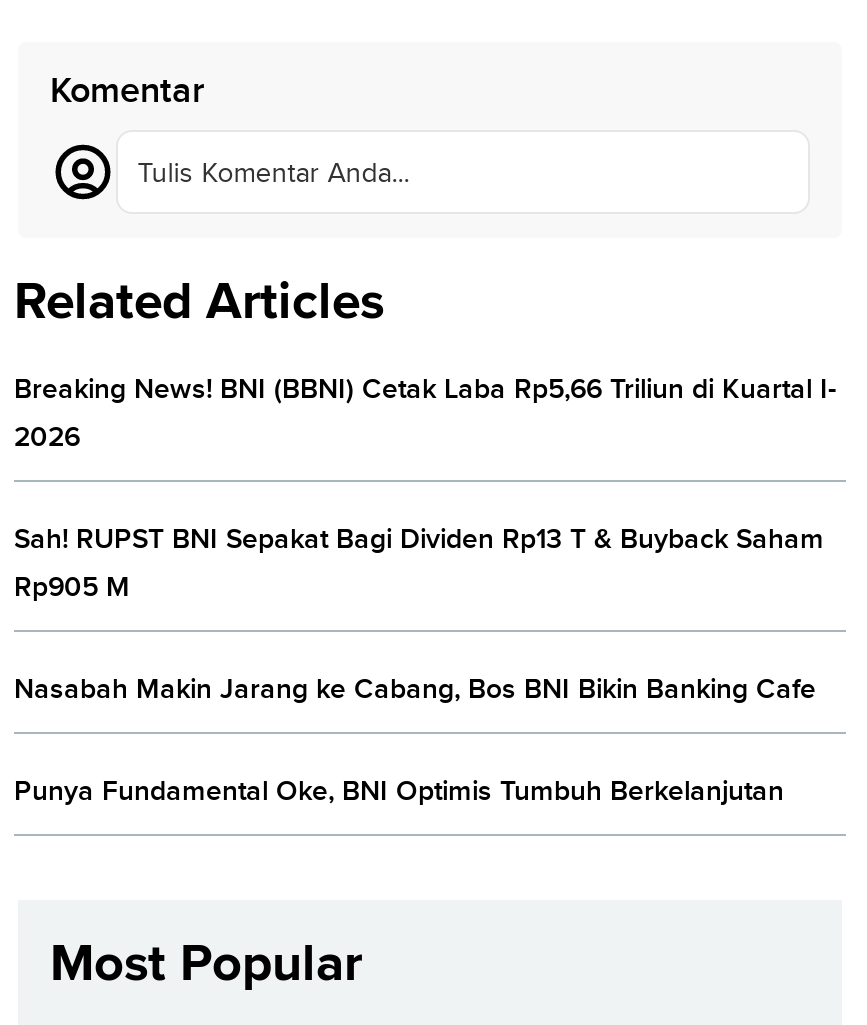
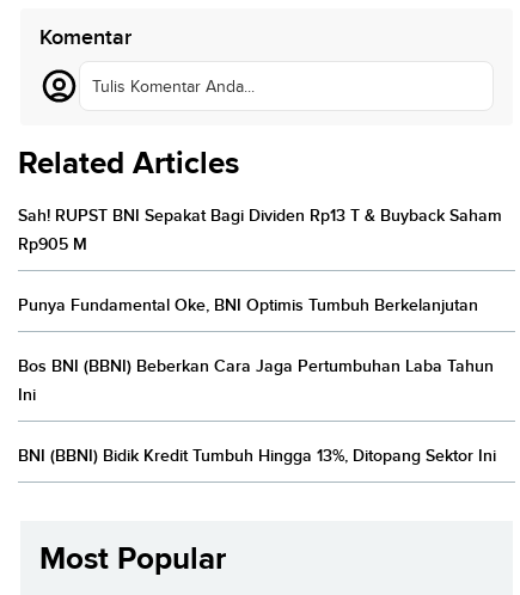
- Breaking News! BNI (BBNI) Cetak Laba Rp5,66 Triliun di Kuartal I-
- 2026

moved up: Sah! RUPST BNI Sepakat Bagi Dividen Rp13 T & Buyback Saham | Rp905 M

- Nasabah Makin Jarang ke Cabang, Bos BNI Bikin Banking Cafe

moved up: Punya Fundamental Oke, BNI Optimis Tumbuh Berkelanjutan

+ Bos BNI (BBNI) Beberkan Cara Jaga Pertumbuhan Laba Tahun
+ Ini
+ BNI (BBNI) Bidik Kredit Tumbuh Hingga 13%, Ditopang Sektor Ini
